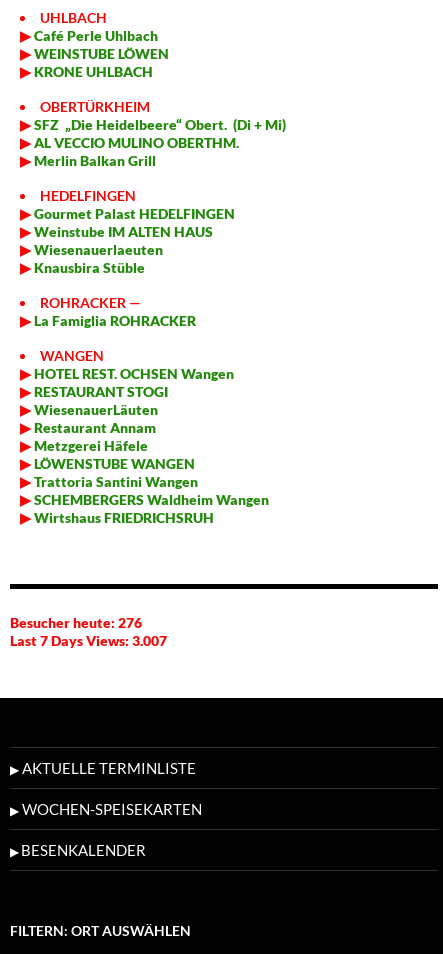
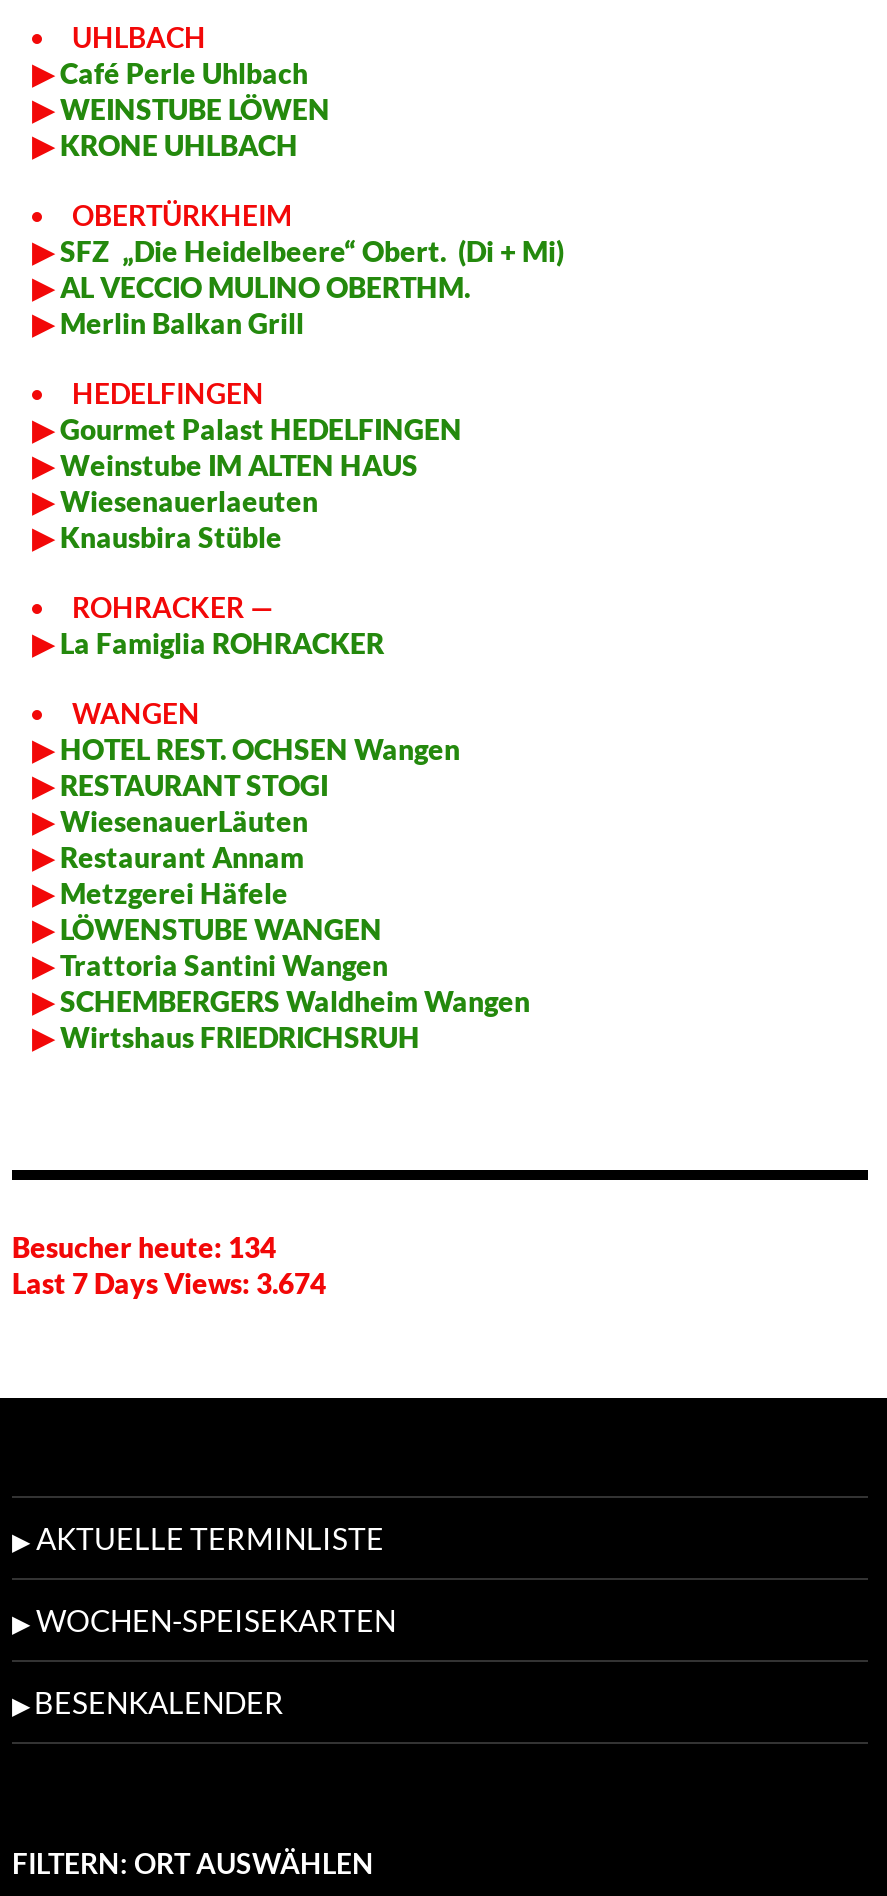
- Besucher heute: 276
+ Besucher heute: 134

- Last 7 Days Views: 3.007
+ Last 7 Days Views: 3.674
